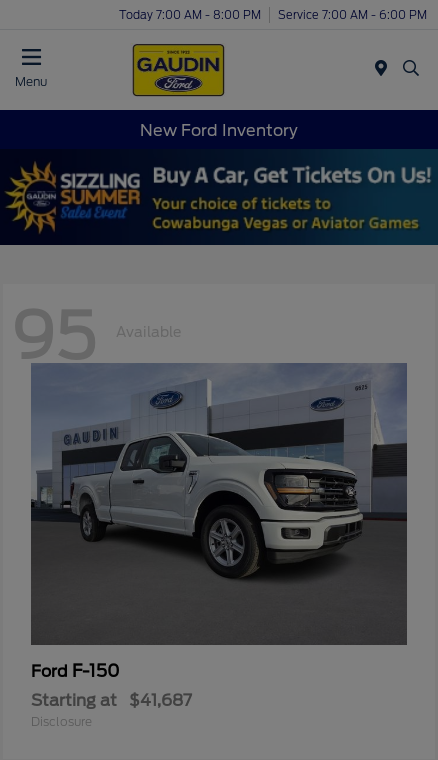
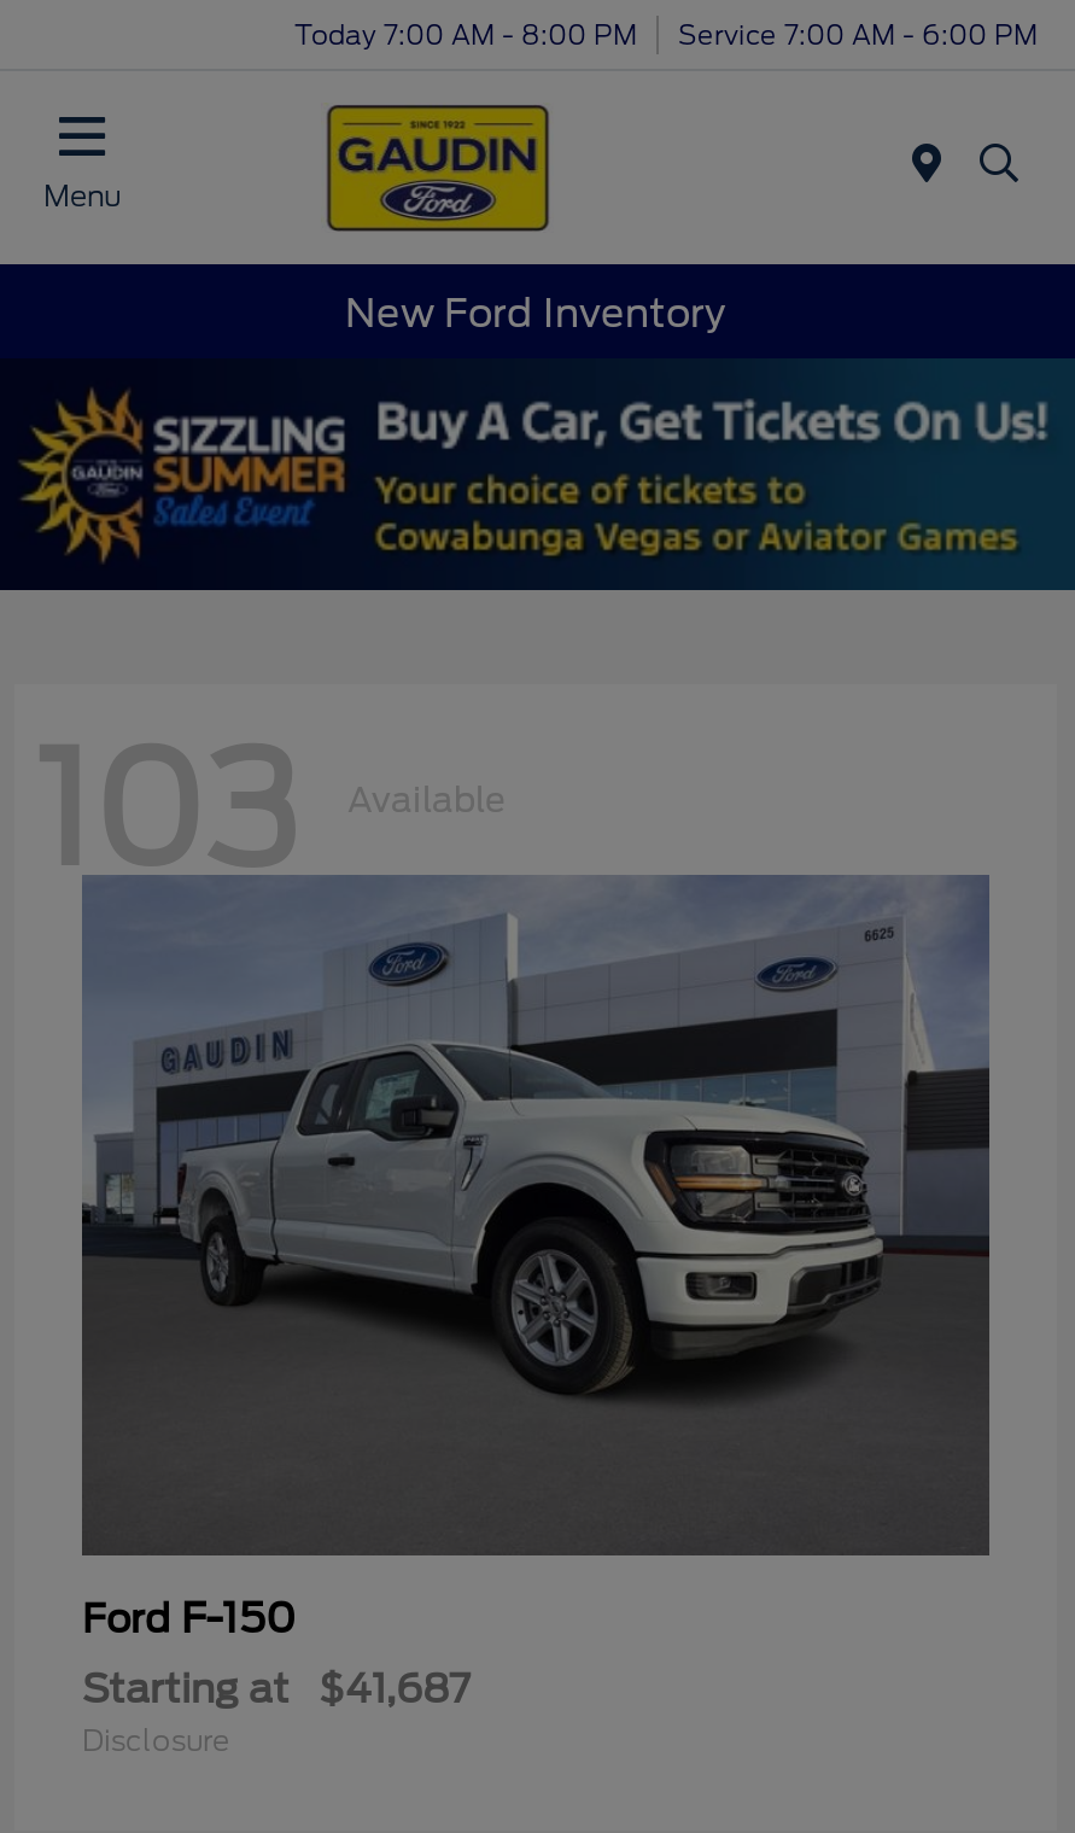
- 95
+ 103
